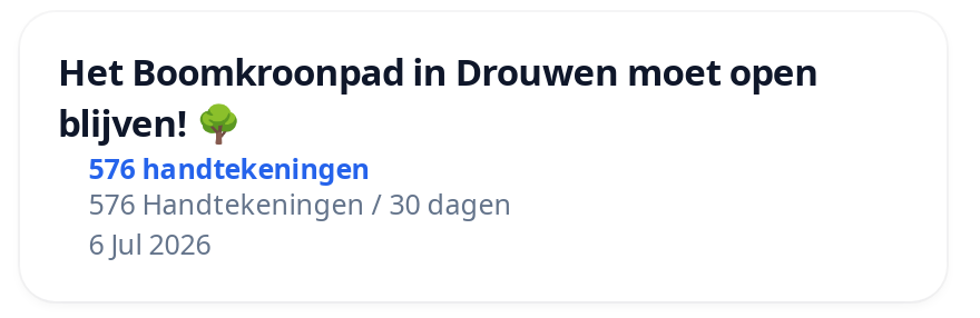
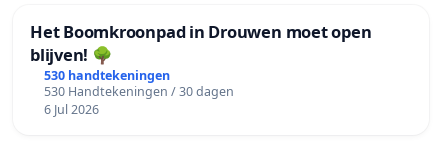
- 576 handtekeningen
+ 530 handtekeningen

- 576 Handtekeningen / 30 dagen
+ 530 Handtekeningen / 30 dagen
